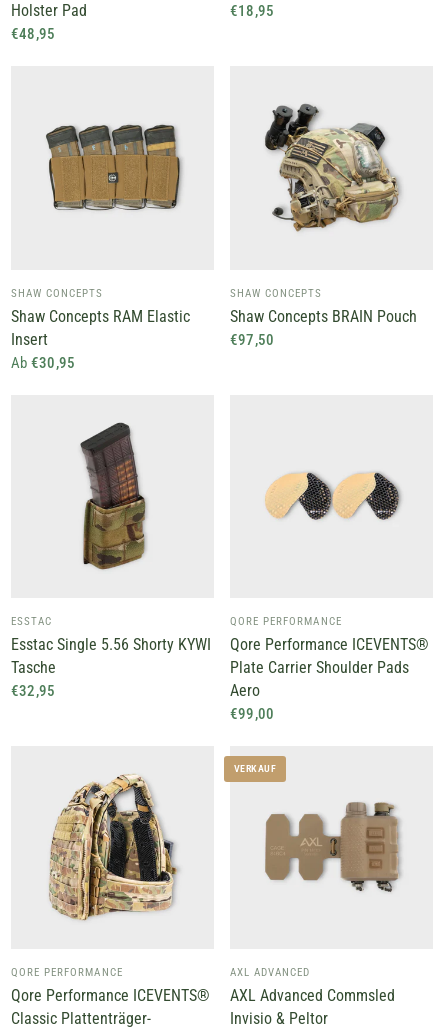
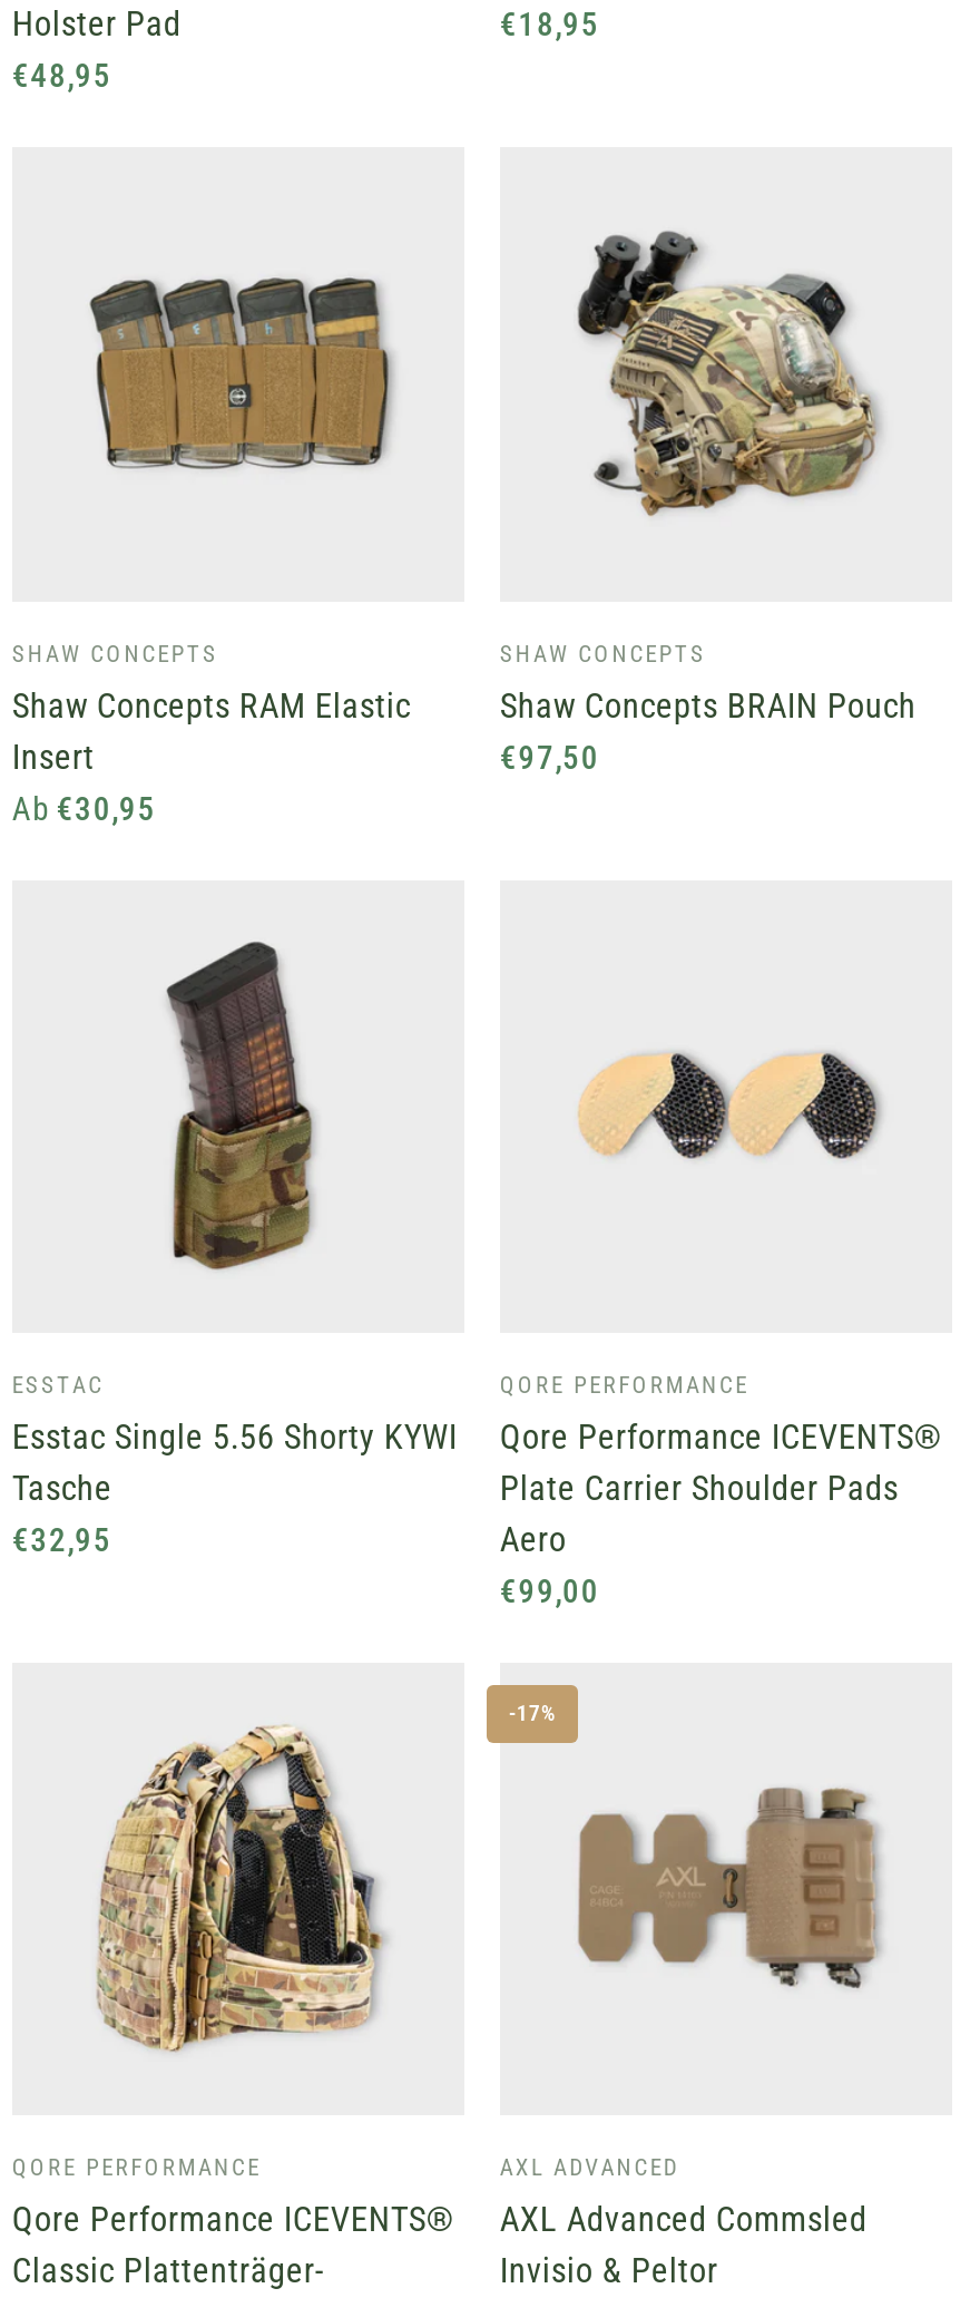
- VERKAUF
+ -17%
